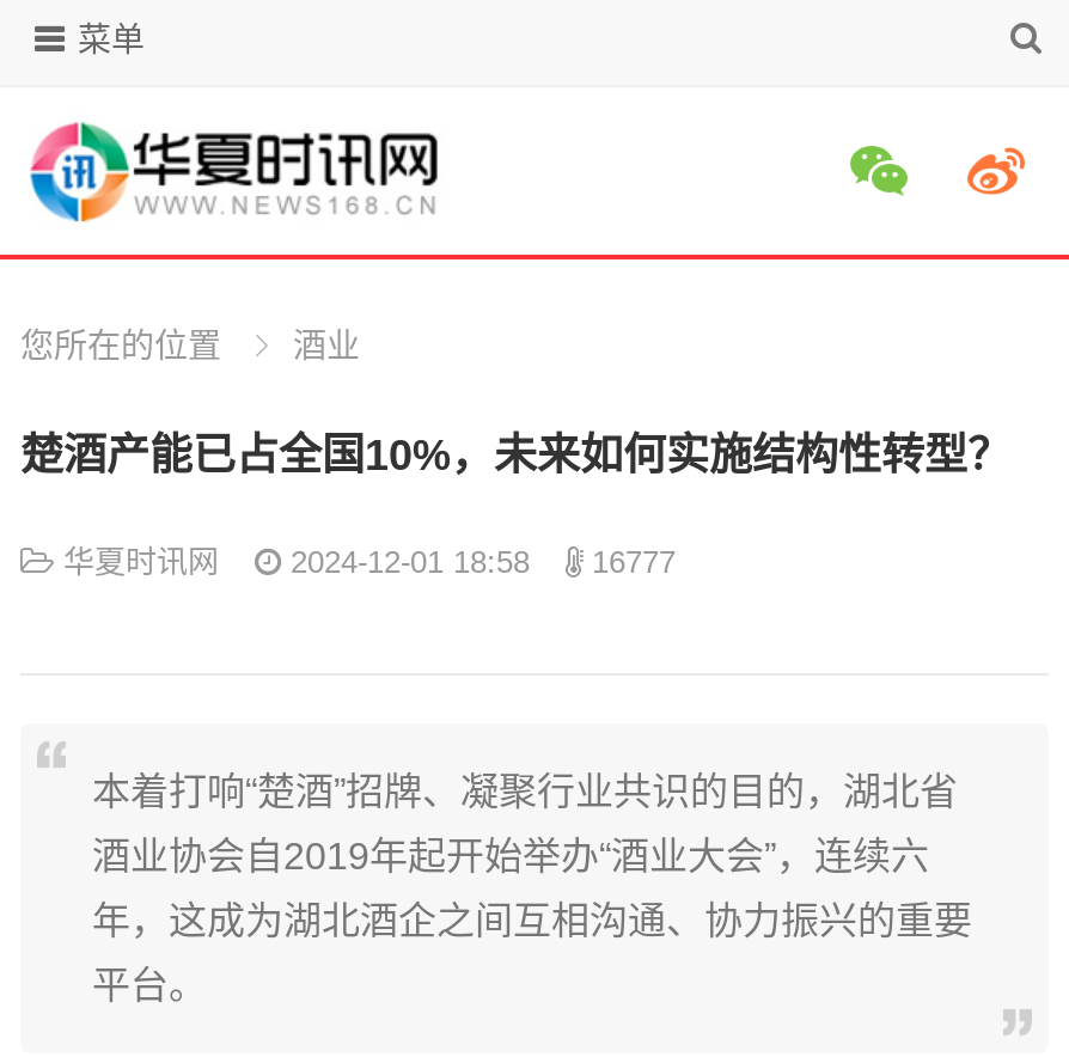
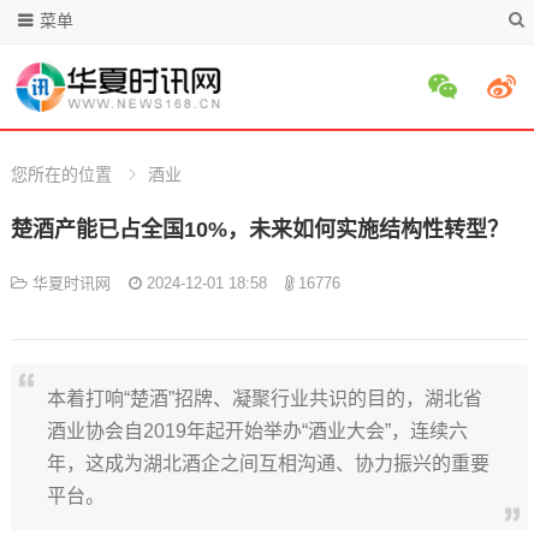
- 华夏时讯网 2024-12-01 18:58 16777
+ 华夏时讯网 2024-12-01 18:58 16776
